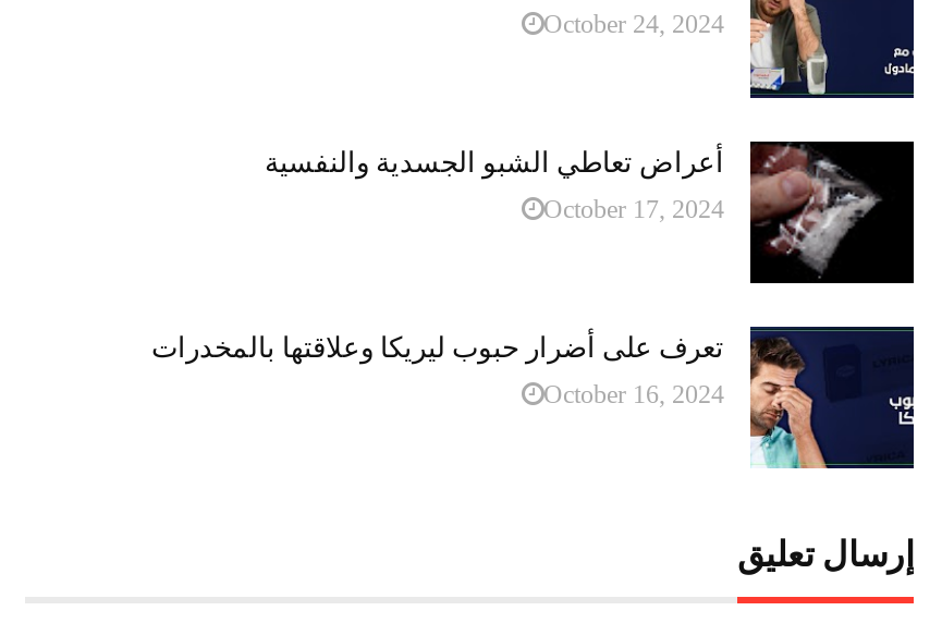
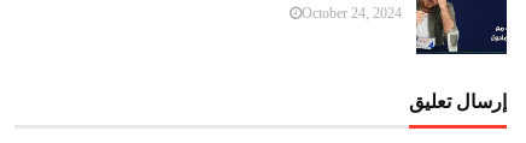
- [image]
- أعراض تعاطي الشبو الجسدية والنفسية
- October 17, 2024

- [image]
- تعرف على أضرار حبوب ليريكا وعلاقتها بالمخدرات
- October 16, 2024
